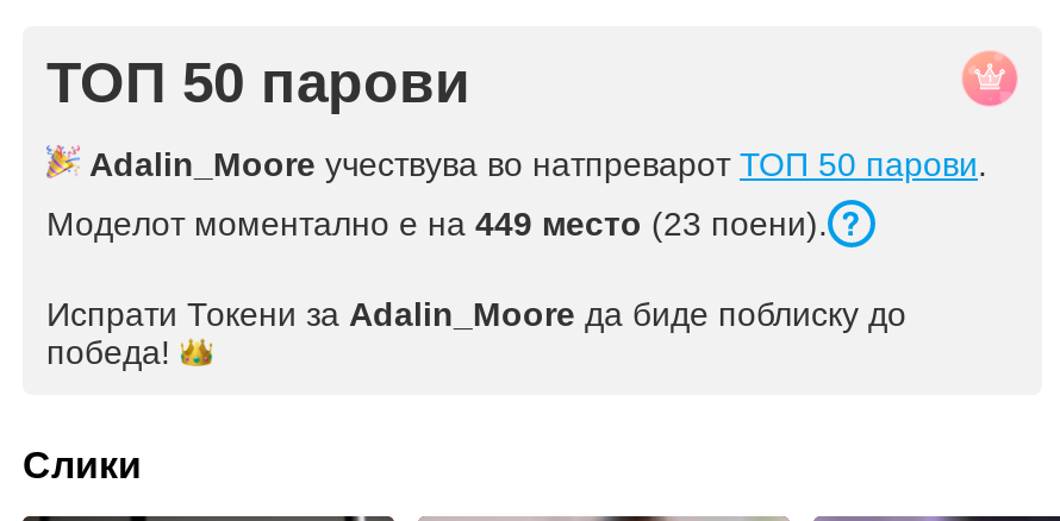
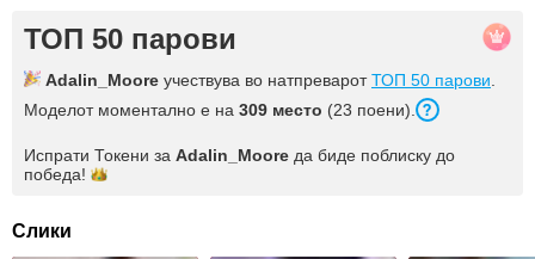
- Моделот моментално е на 449 место (23 поени).
+ Моделот моментално е на 309 место (23 поени).
